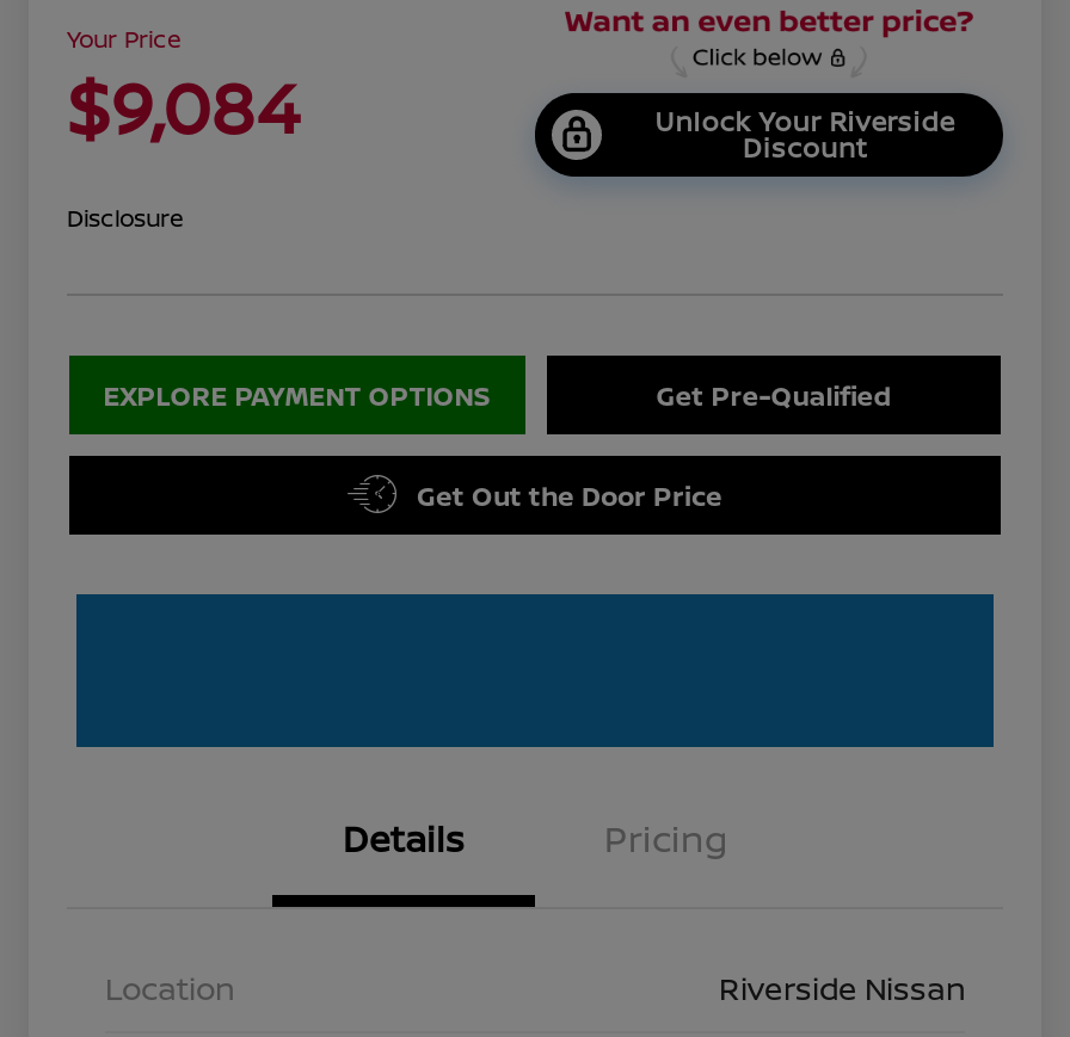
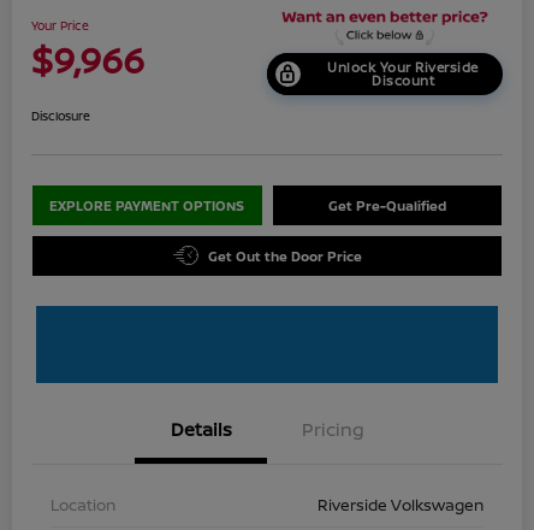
- $9,084
+ $9,966

- Riverside Nissan
+ Riverside Volkswagen
